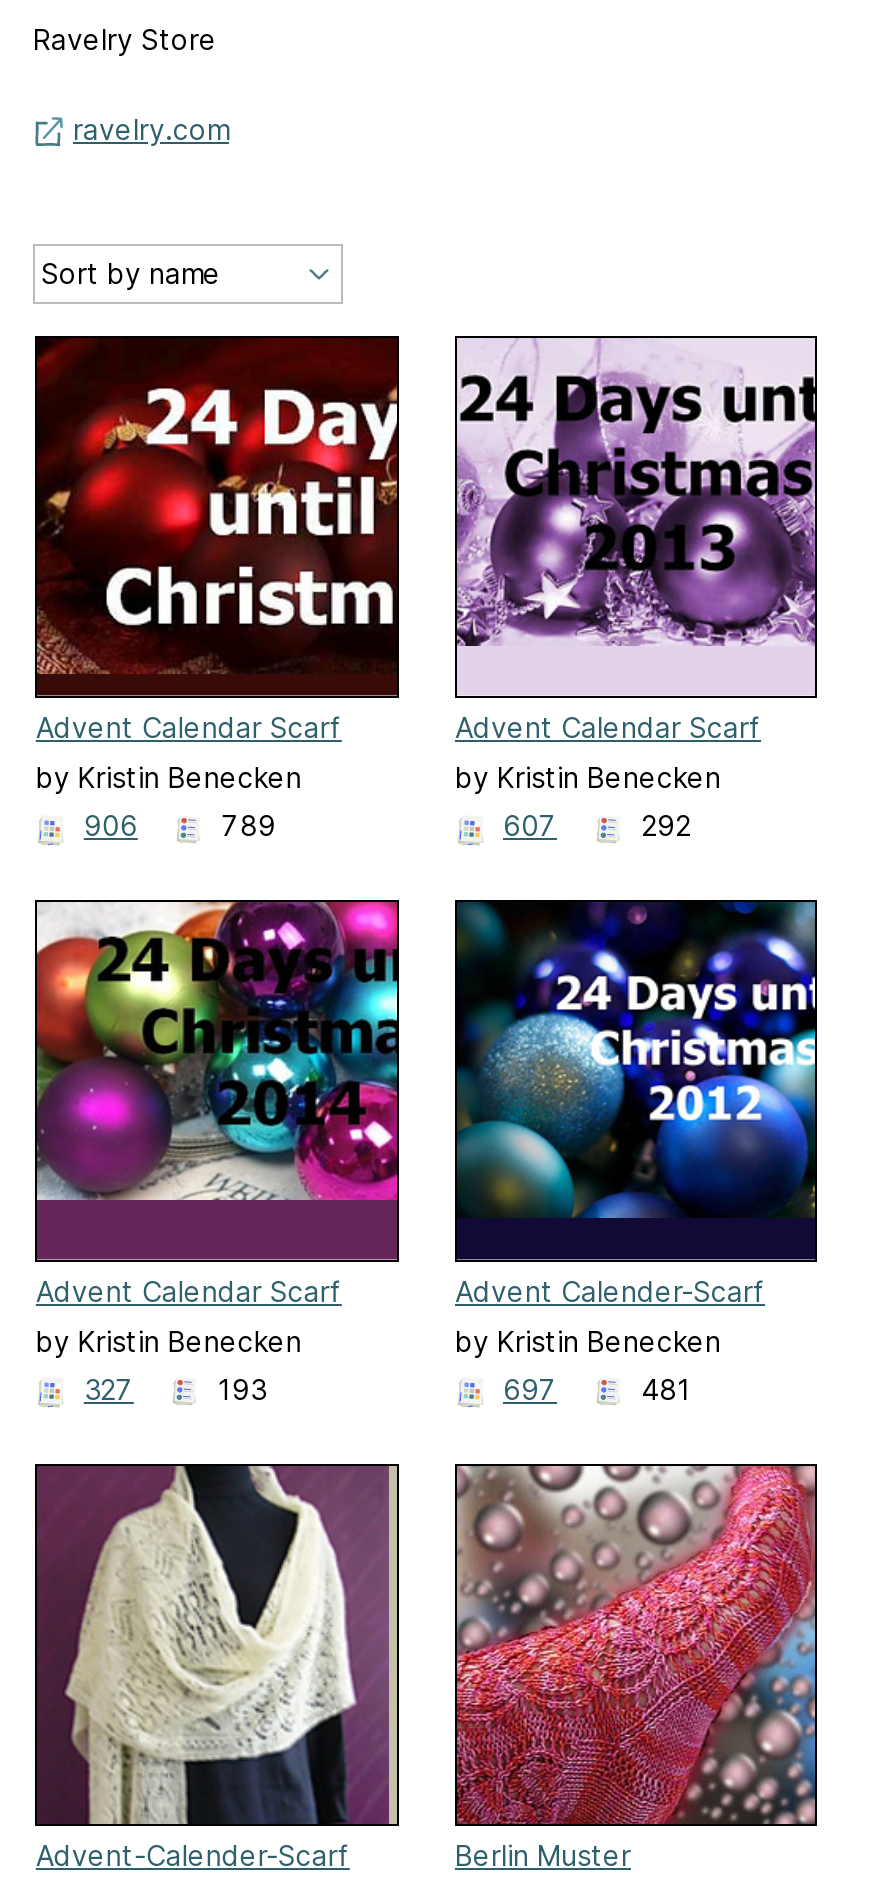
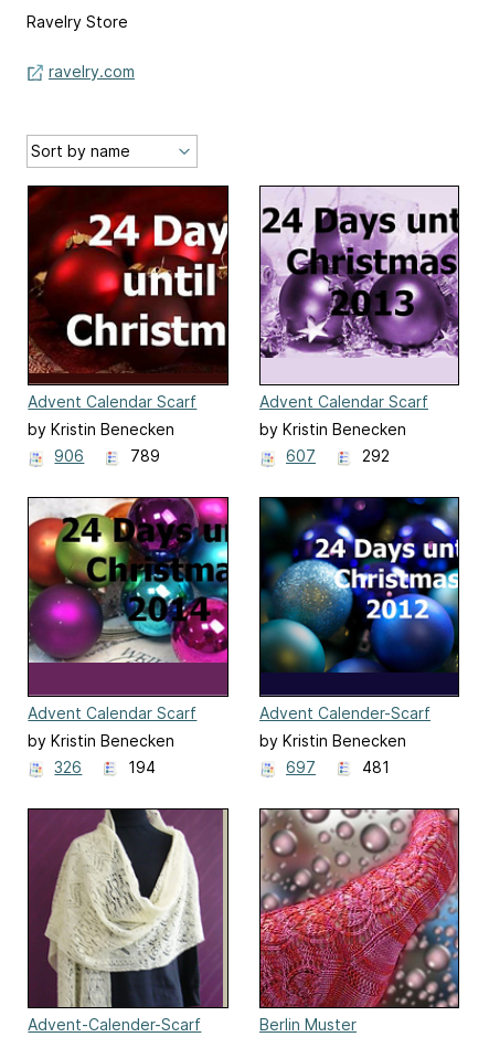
- 327
+ 326

- 193
+ 194
